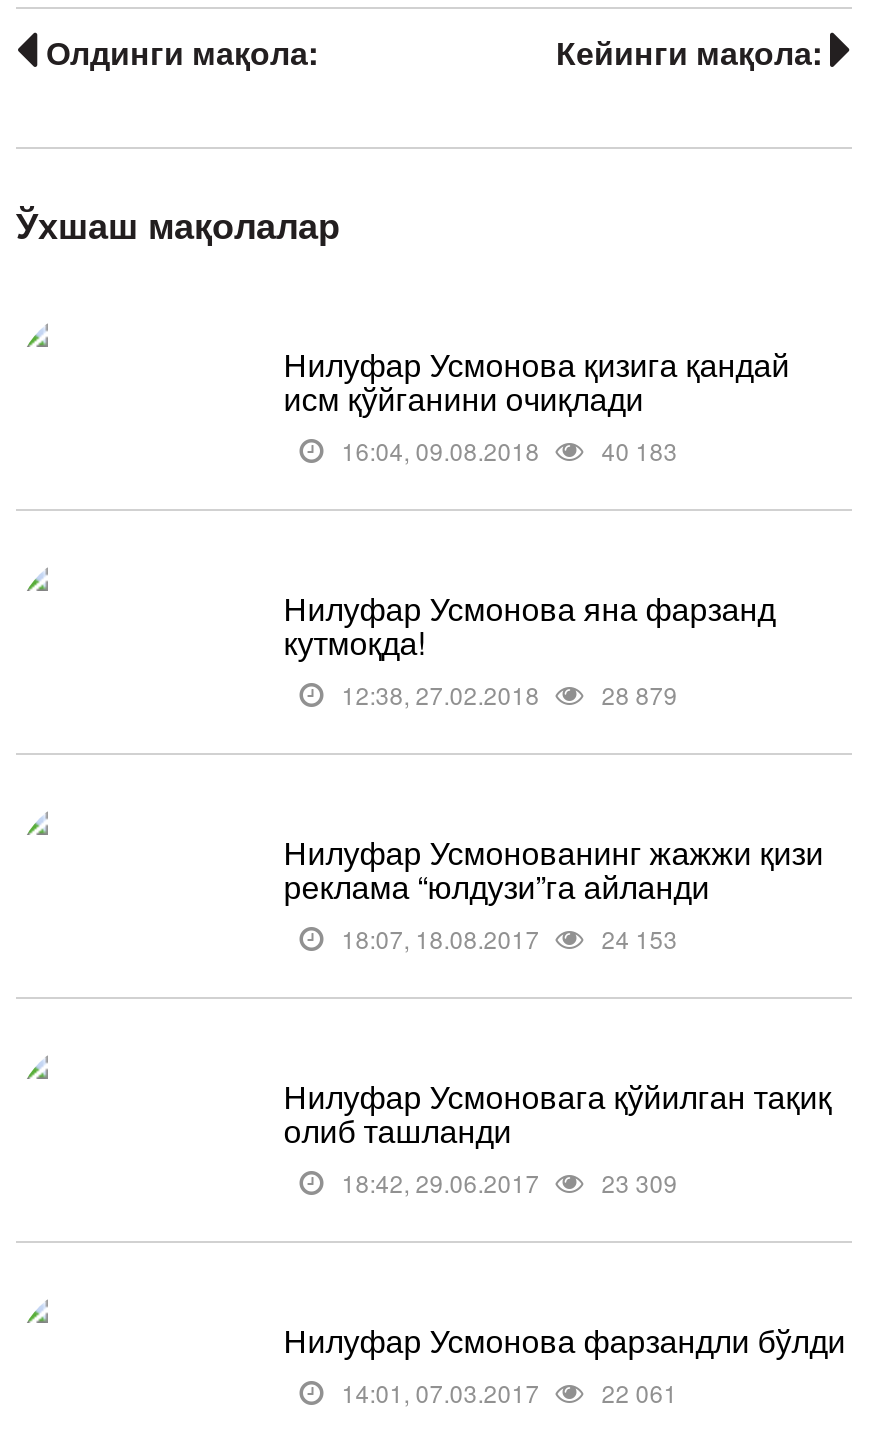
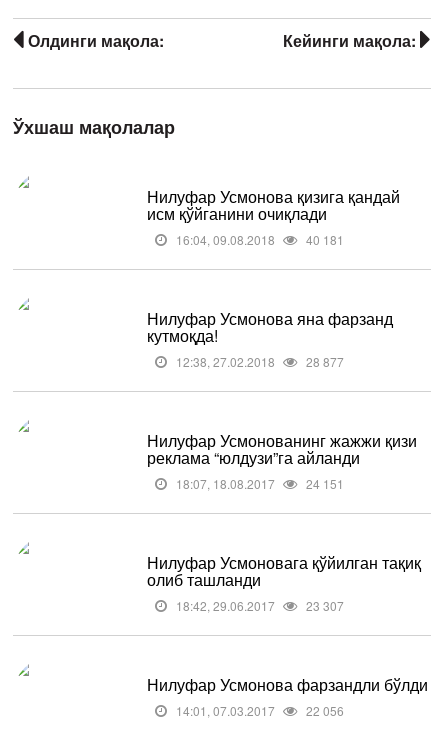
- 16:04, 09.08.2018 40 183
+ 16:04, 09.08.2018 40 181

- 12:38, 27.02.2018 28 879
+ 12:38, 27.02.2018 28 877

- 18:07, 18.08.2017 24 153
+ 18:07, 18.08.2017 24 151

- 18:42, 29.06.2017 23 309
+ 18:42, 29.06.2017 23 307

- 14:01, 07.03.2017 22 061
+ 14:01, 07.03.2017 22 056
